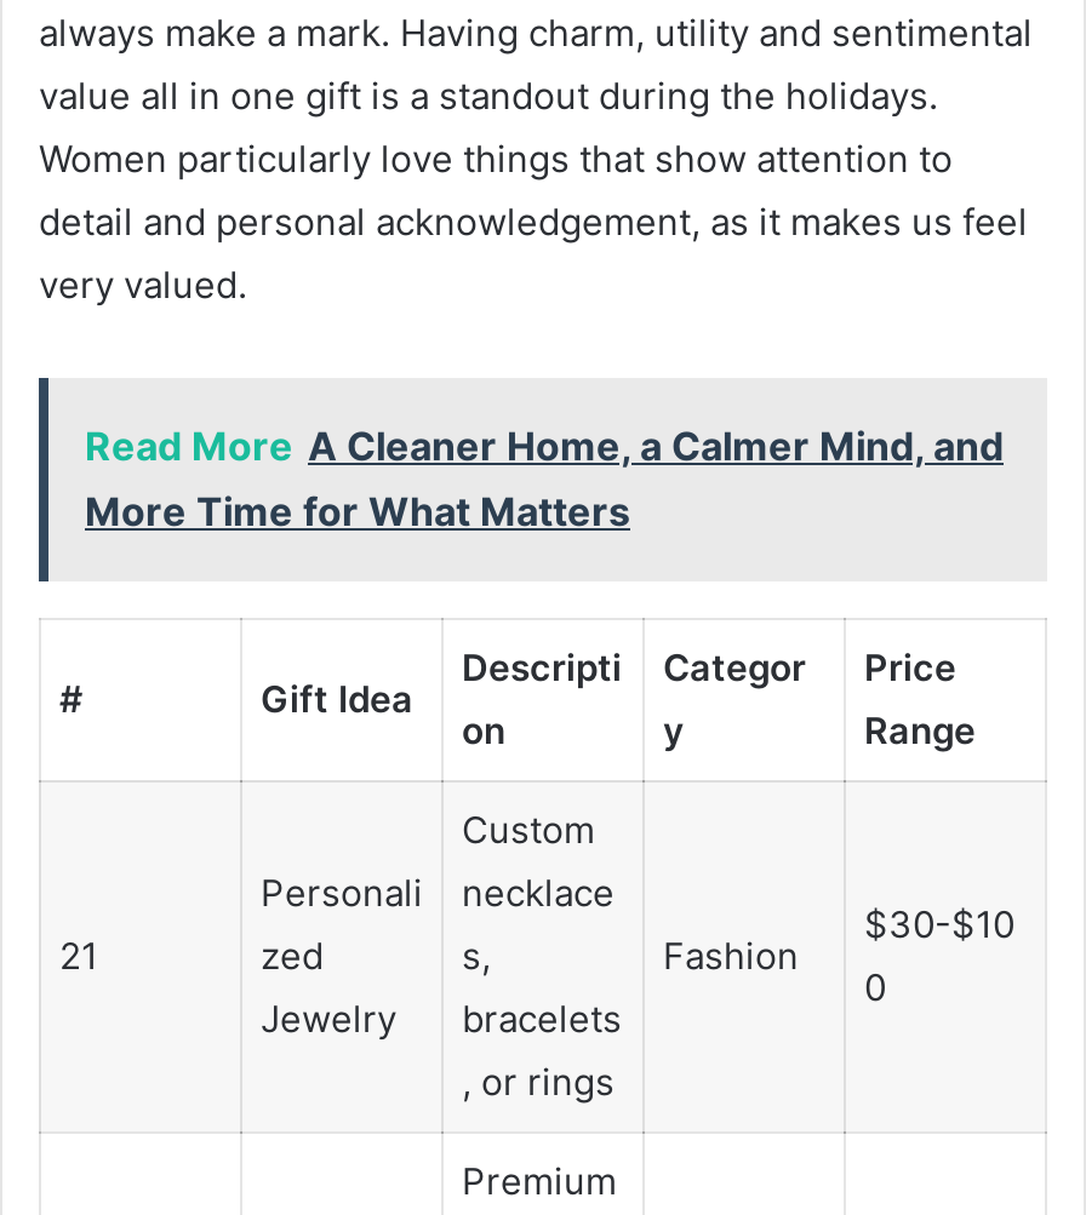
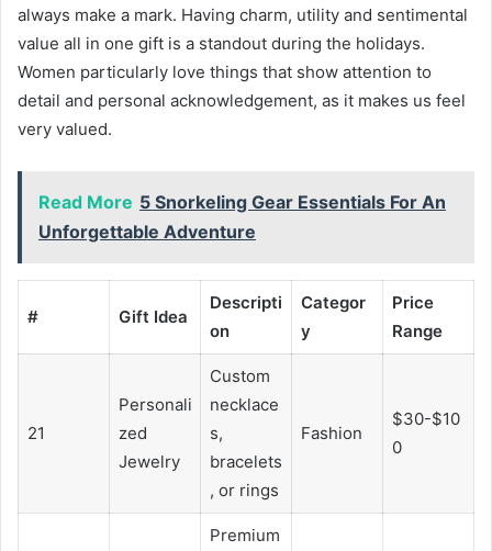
- Read More A Cleaner Home, a Calmer Mind, and
- More Time for What Matters
+ Read More 5 Snorkeling Gear Essentials For An
+ Unforgettable Adventure
